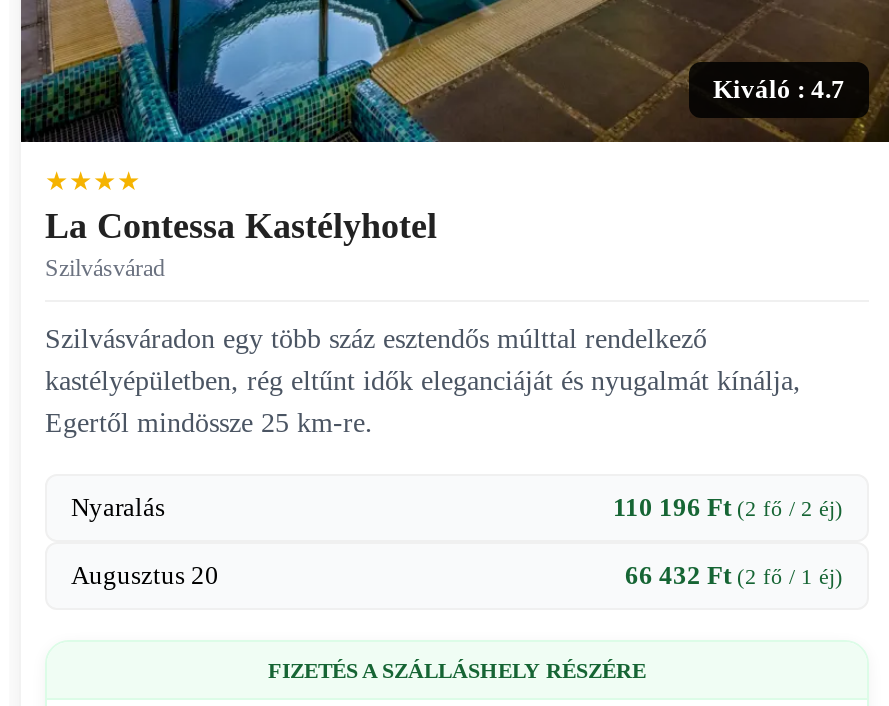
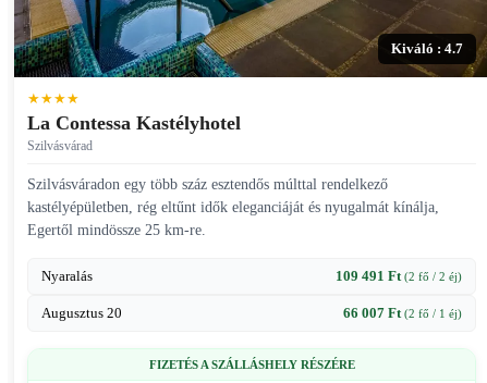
- 110 196 Ft (2 fő / 2 éj)
+ 109 491 Ft (2 fő / 2 éj)

- 66 432 Ft (2 fő / 1 éj)
+ 66 007 Ft (2 fő / 1 éj)
